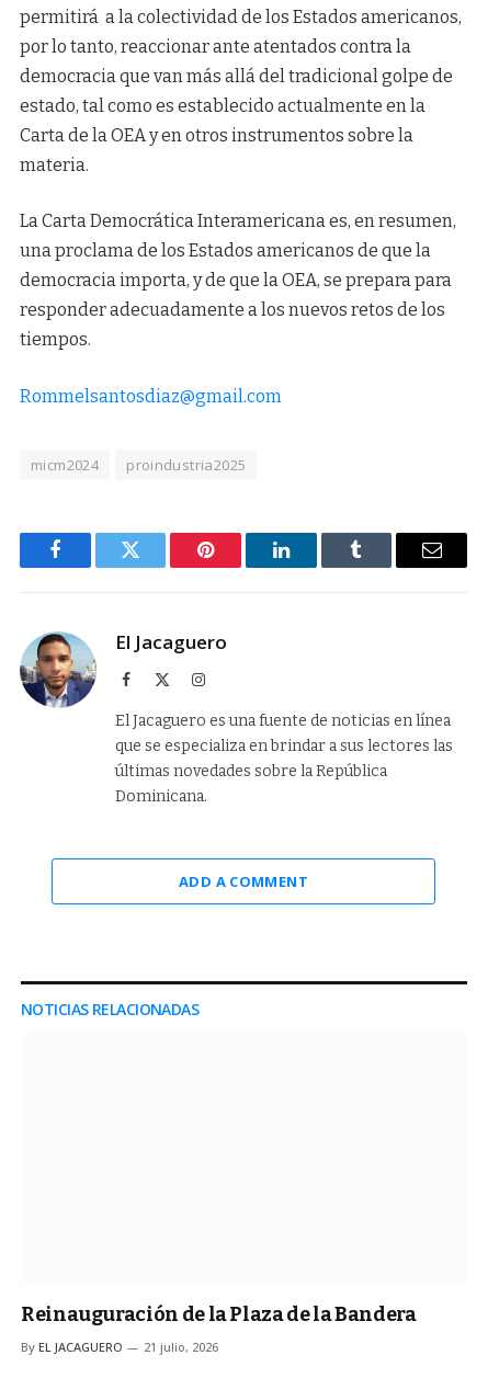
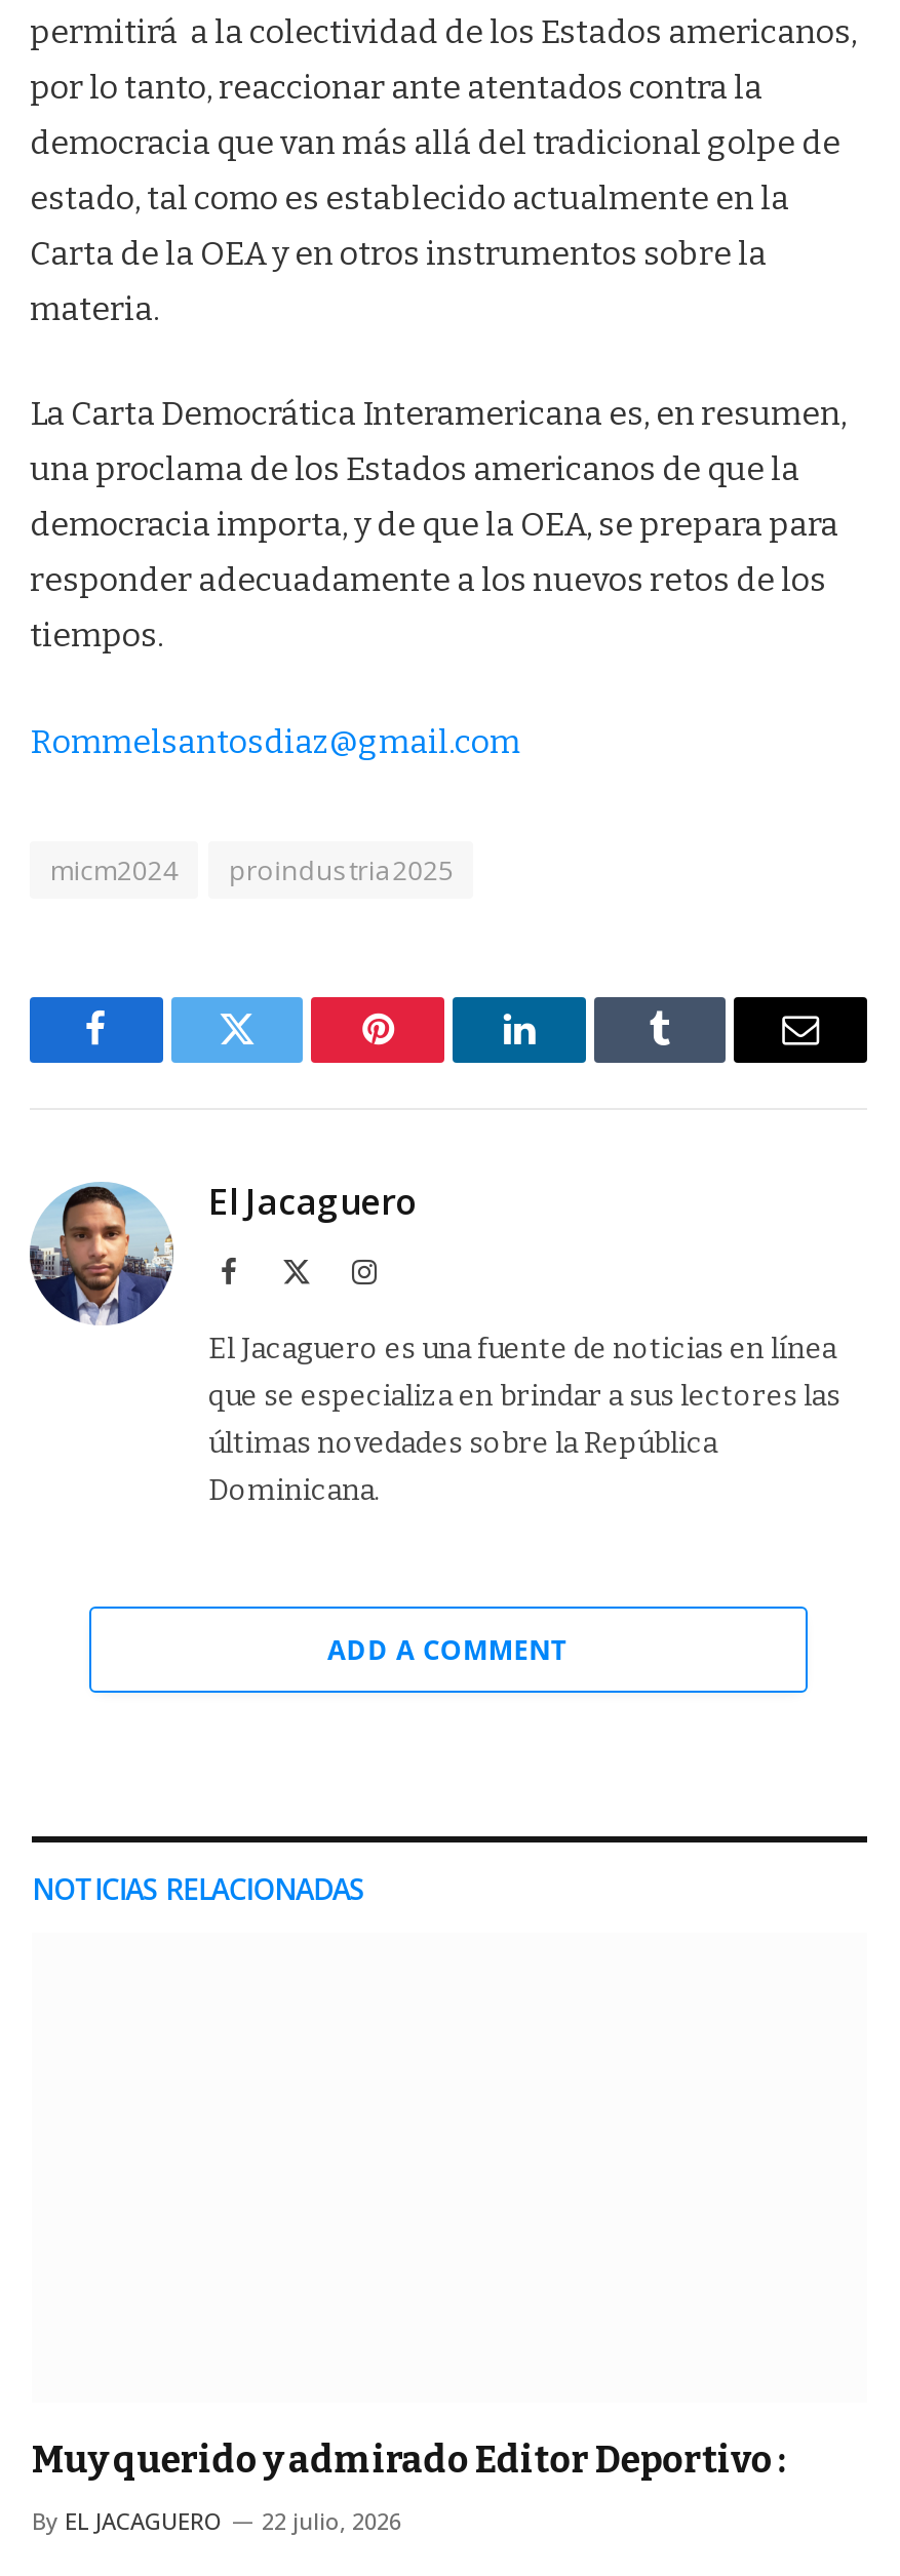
- Reinauguración de la Plaza de la Bandera
+ Muy querido y admirado Editor Deportivo :

- By EL JACAGUERO 21 julio, 2026
+ By EL JACAGUERO 22 julio, 2026
